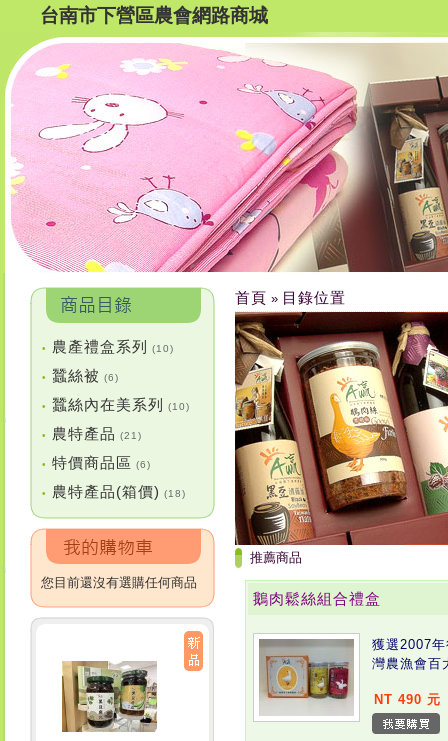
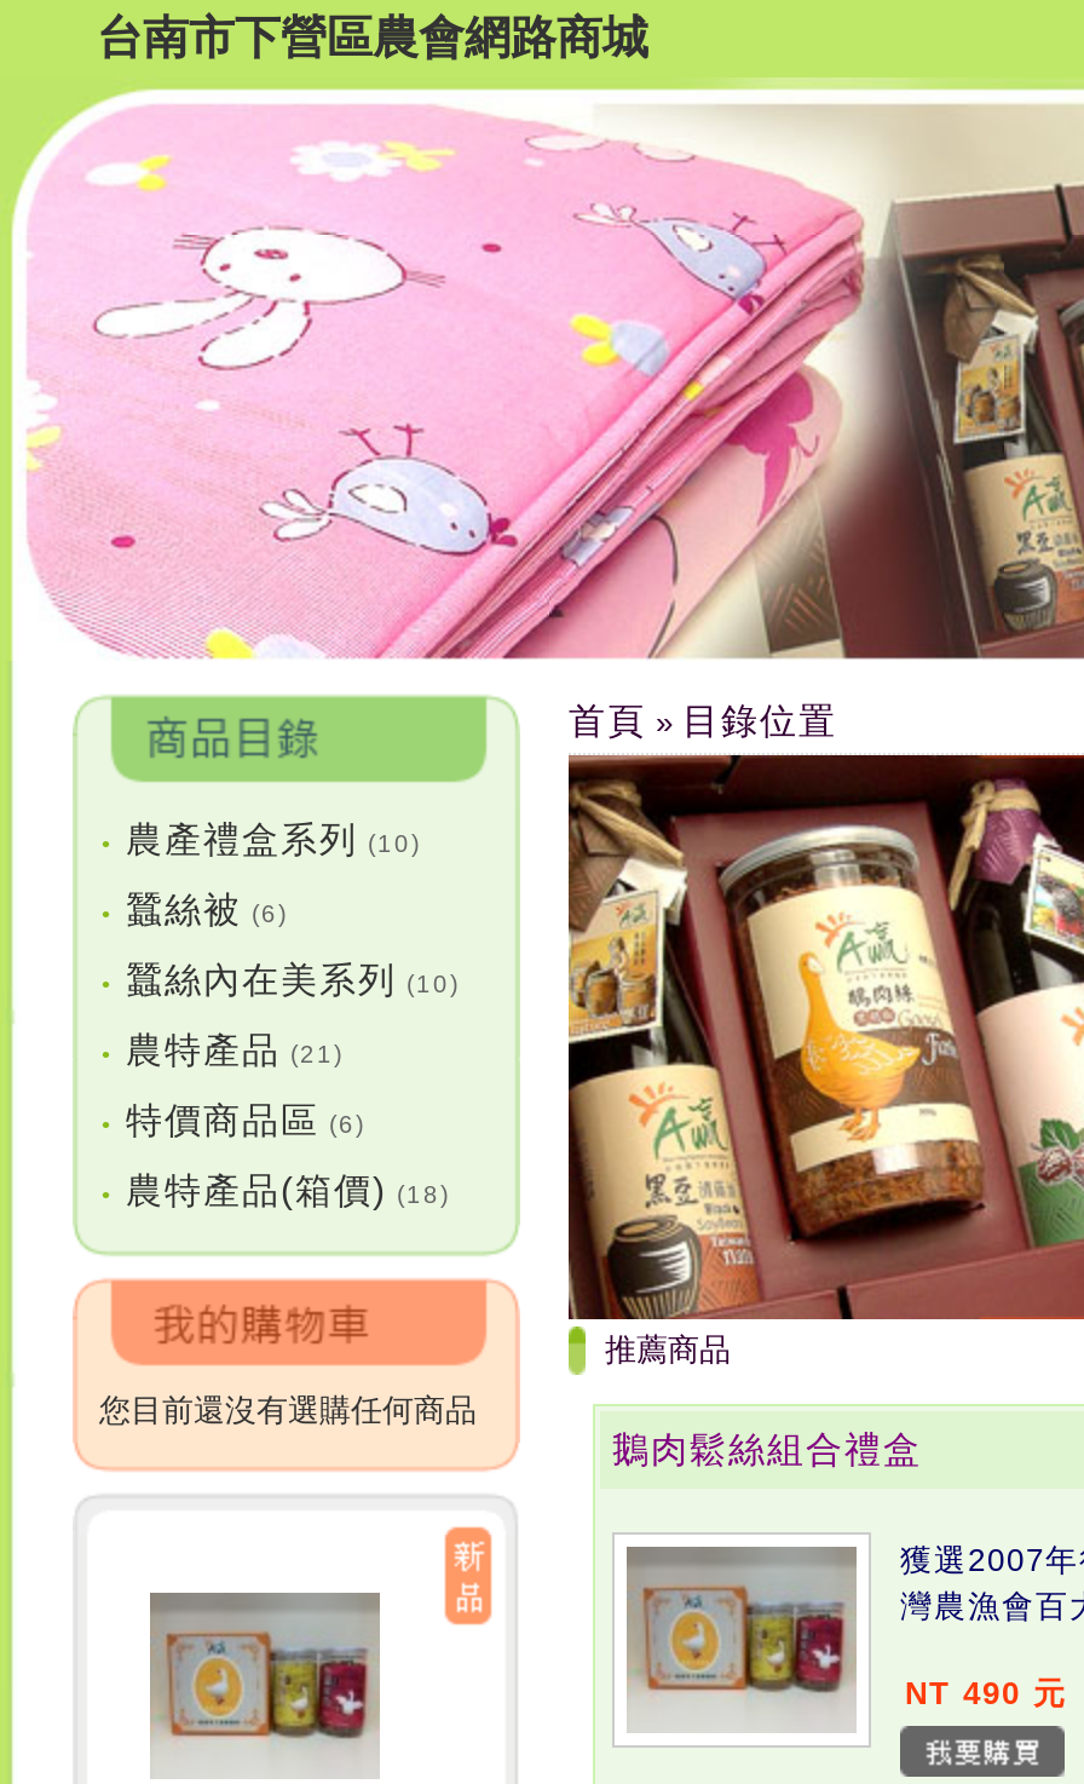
- [image]
+ [image]
